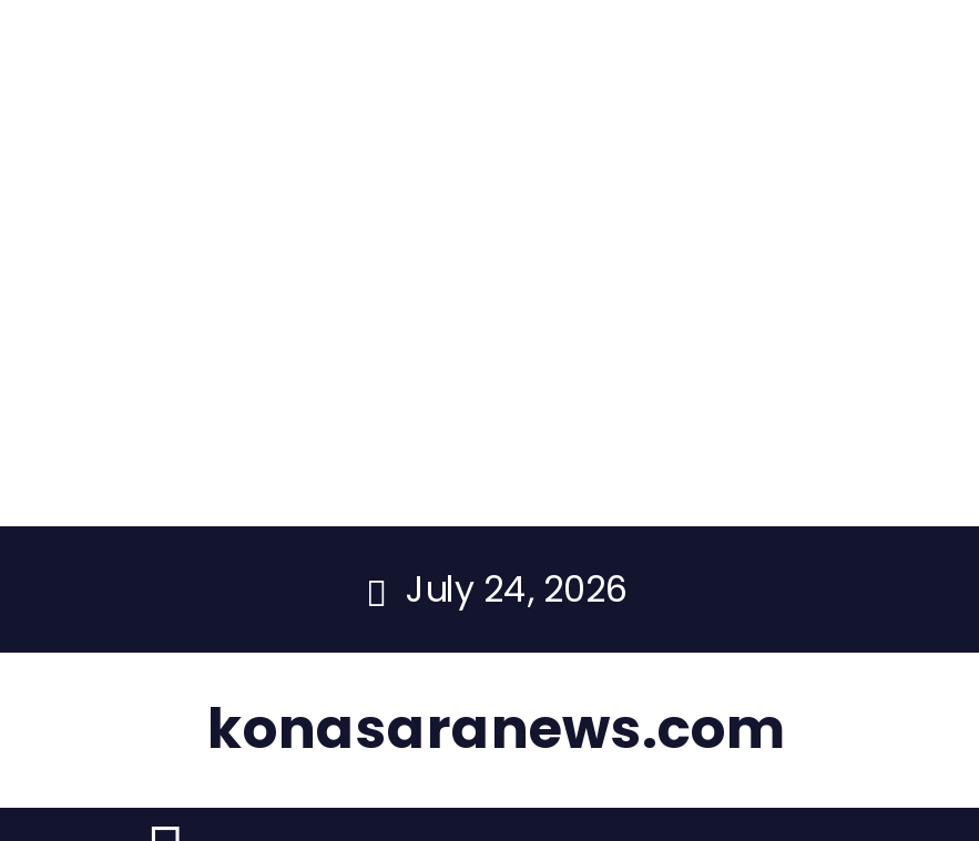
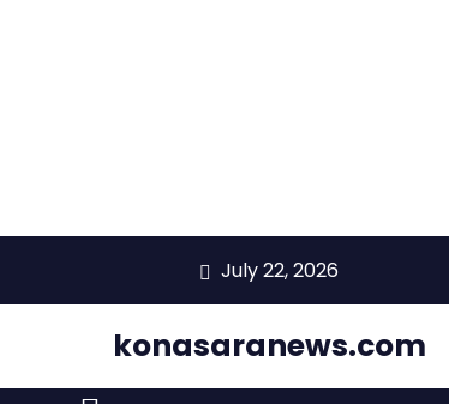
- July 24, 2026
+ July 22, 2026
